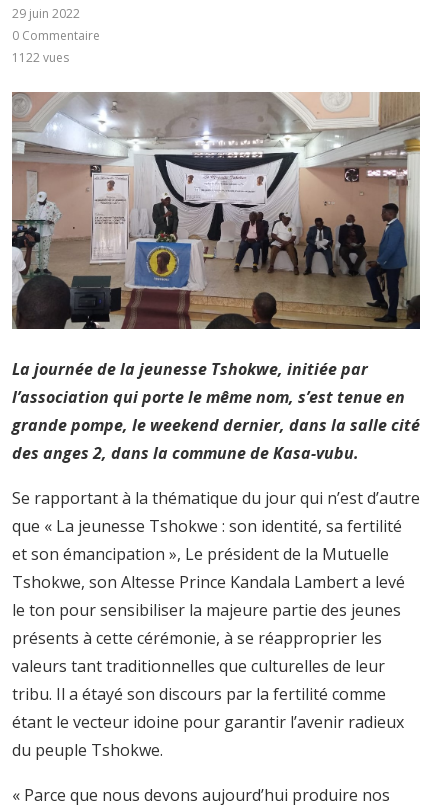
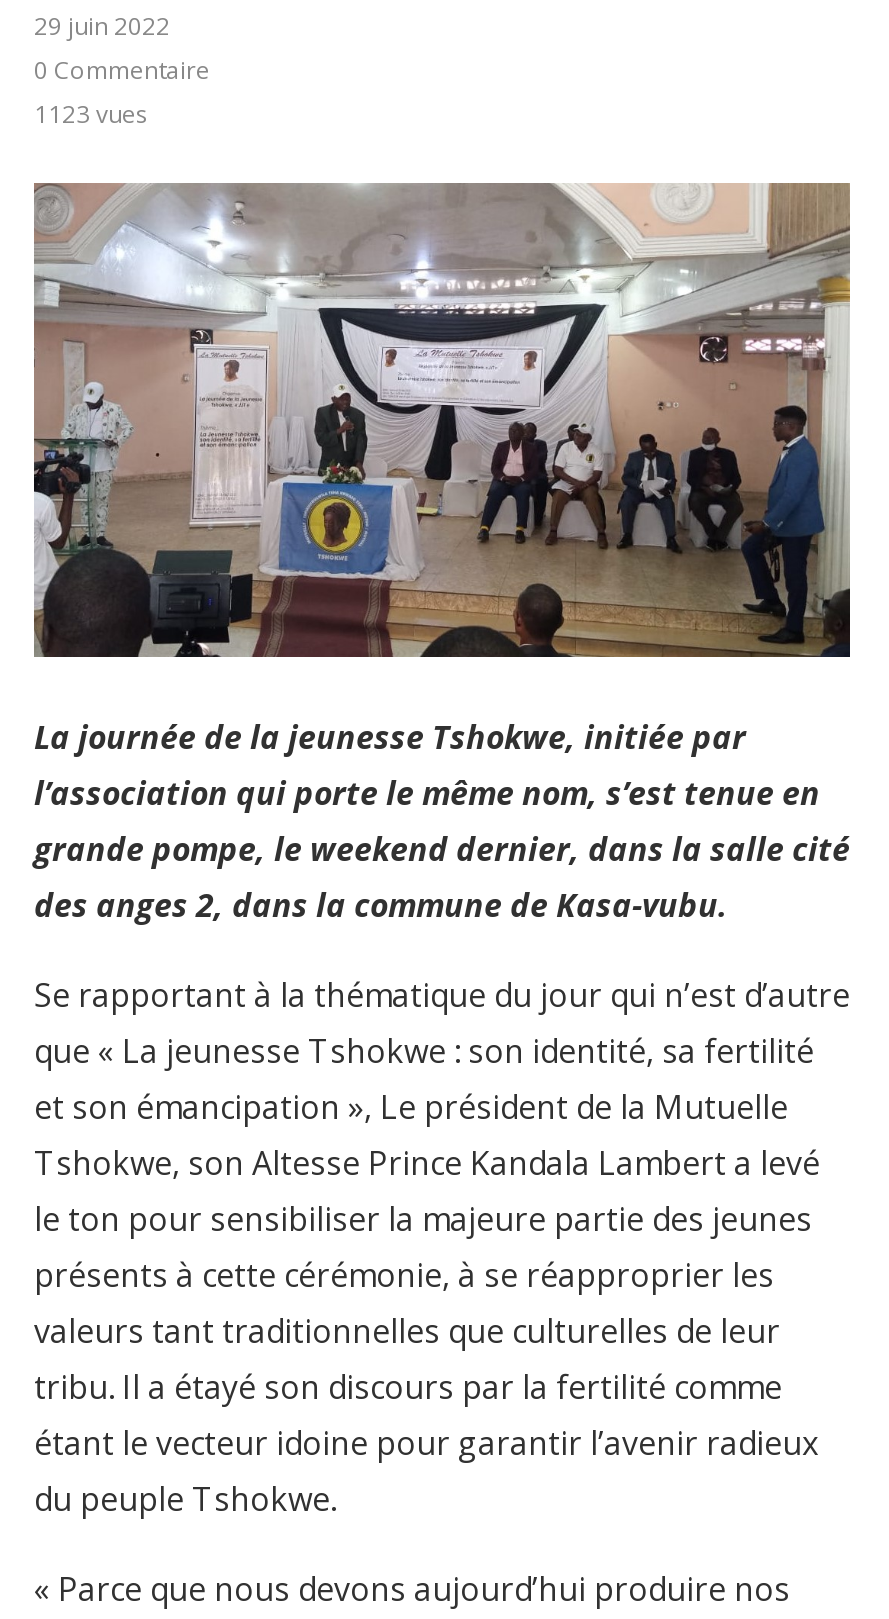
- 1122 vues
+ 1123 vues
